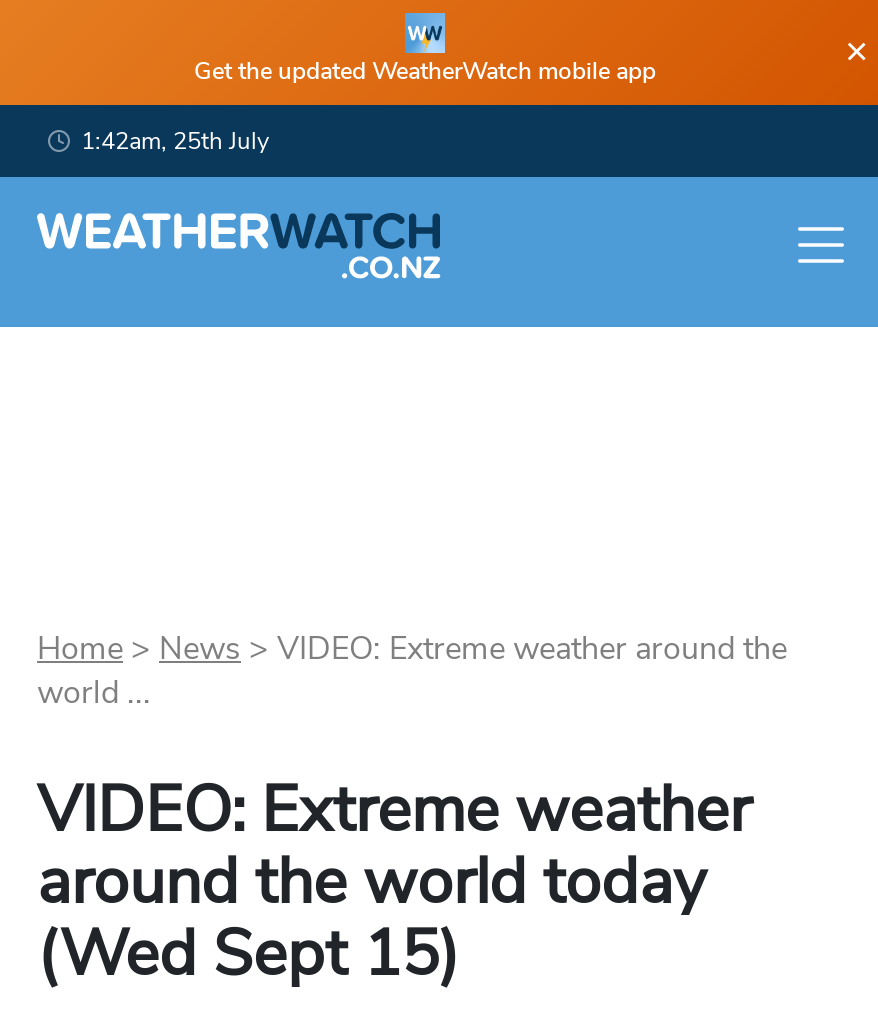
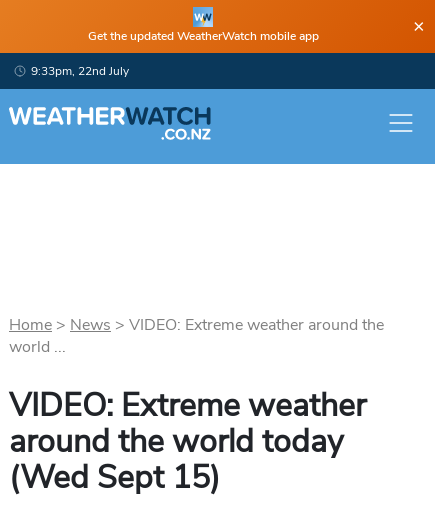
- 1:42am, 25th July
+ 9:33pm, 22nd July
